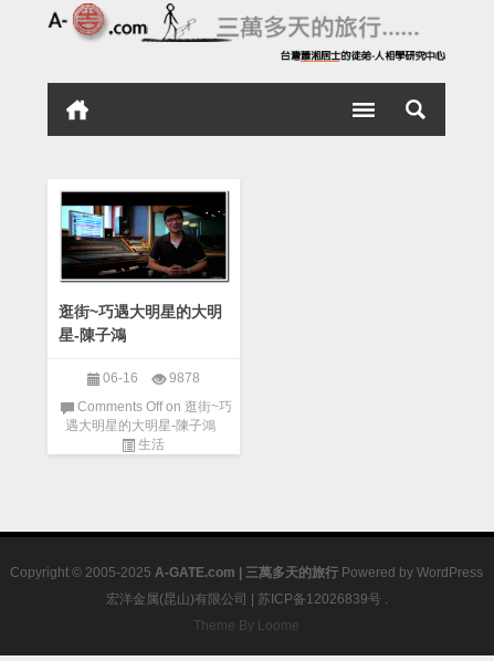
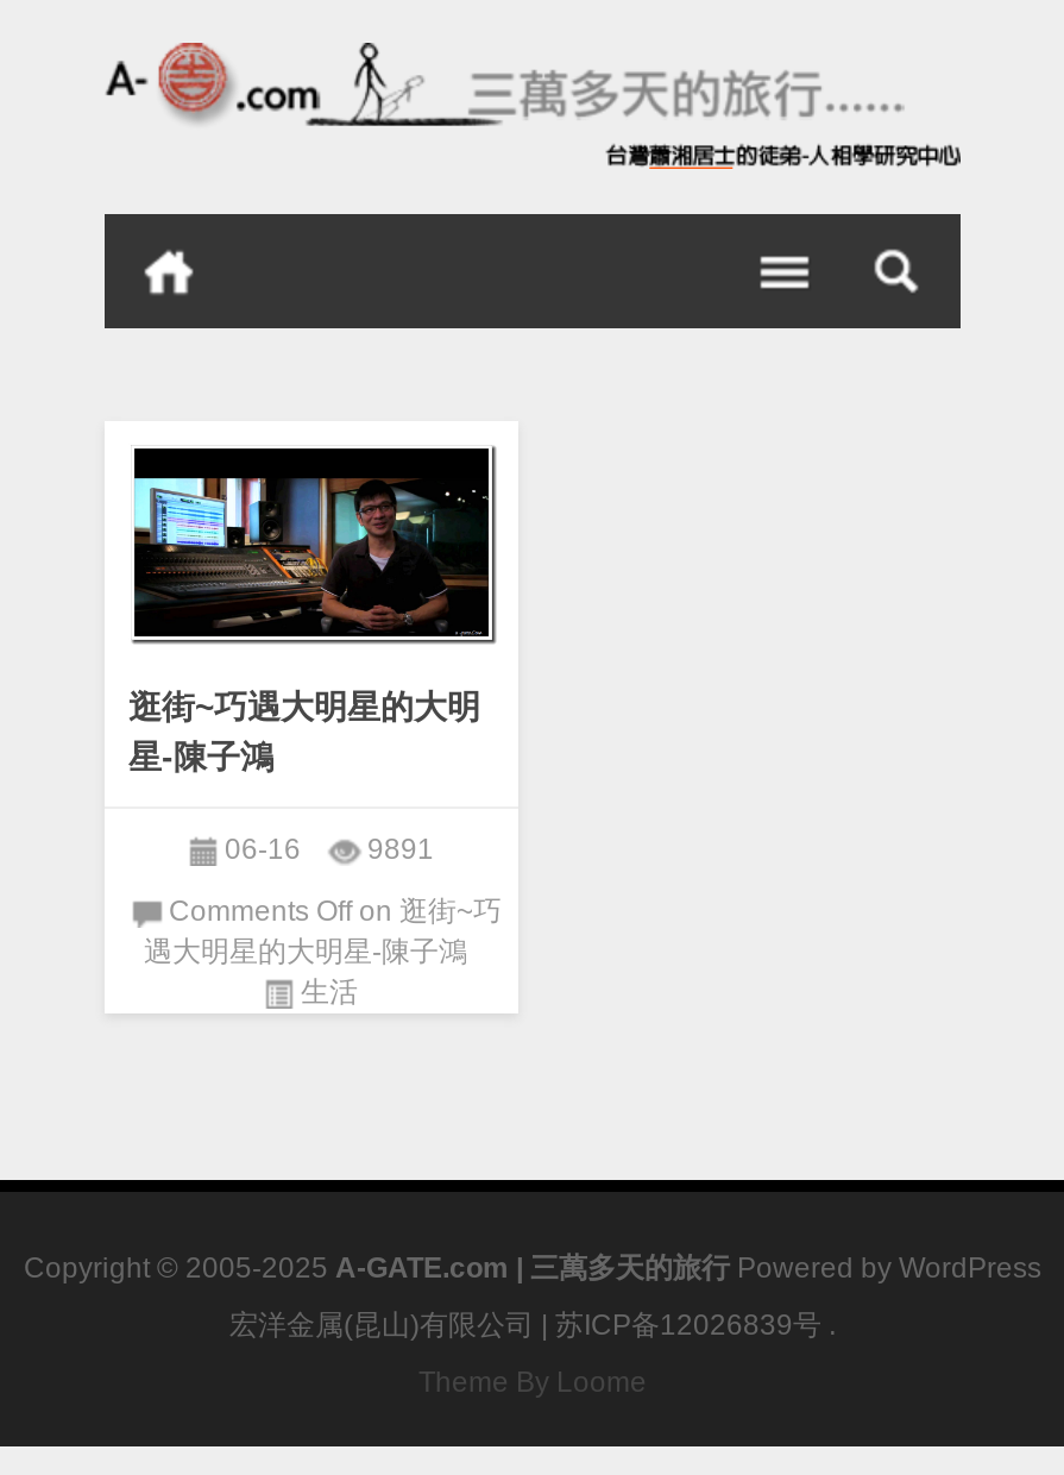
- 06-16 9878
+ 06-16 9891
